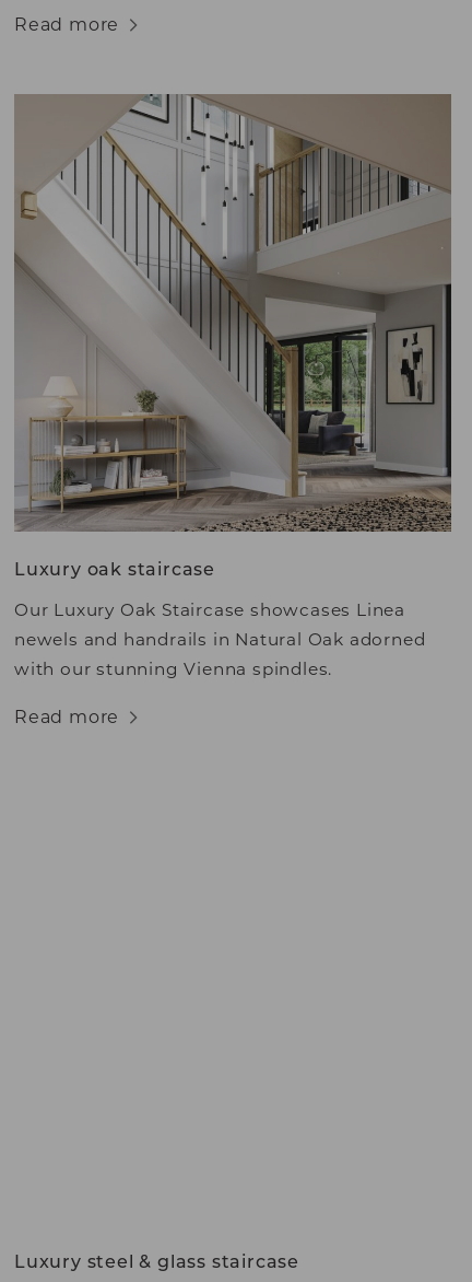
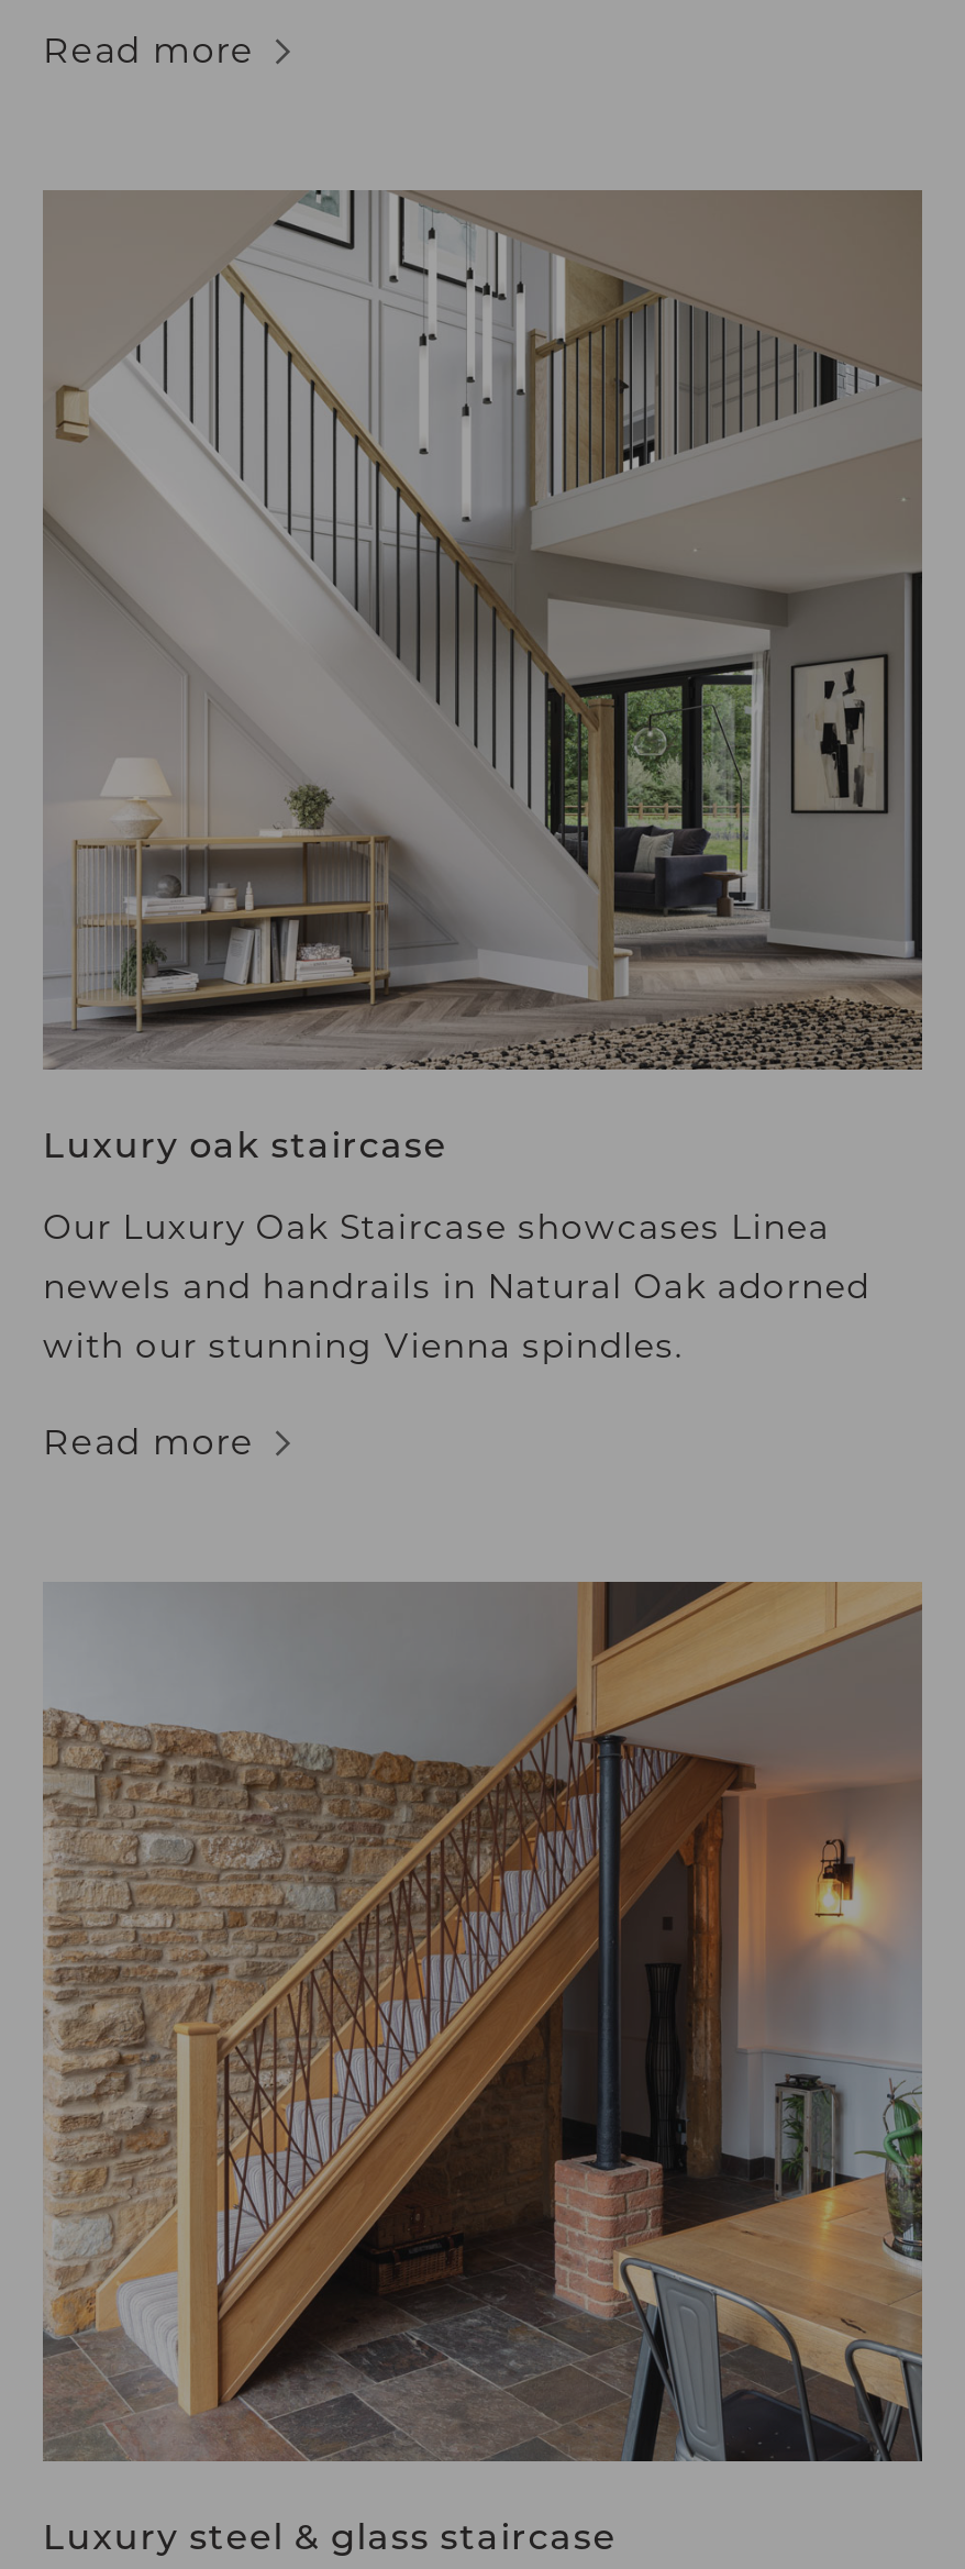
+ [image]
